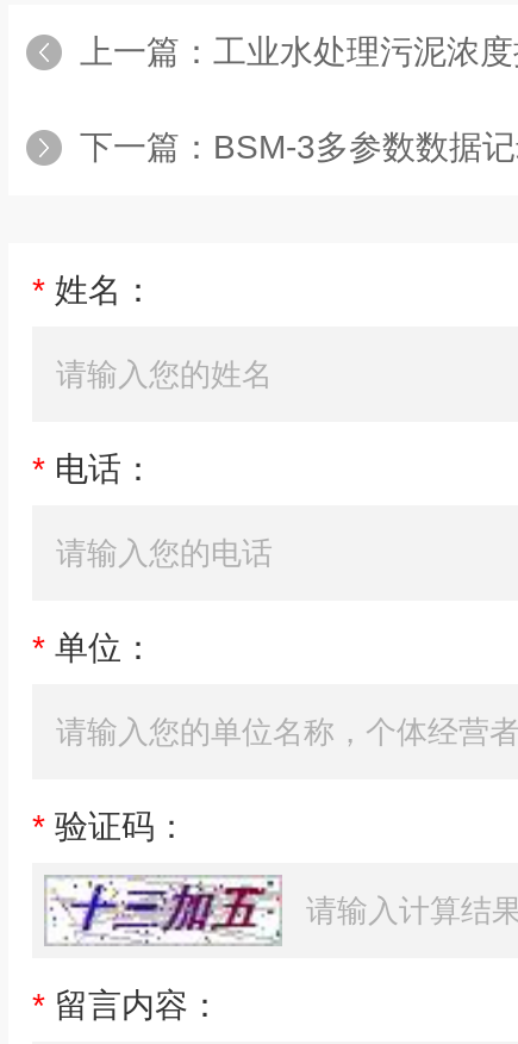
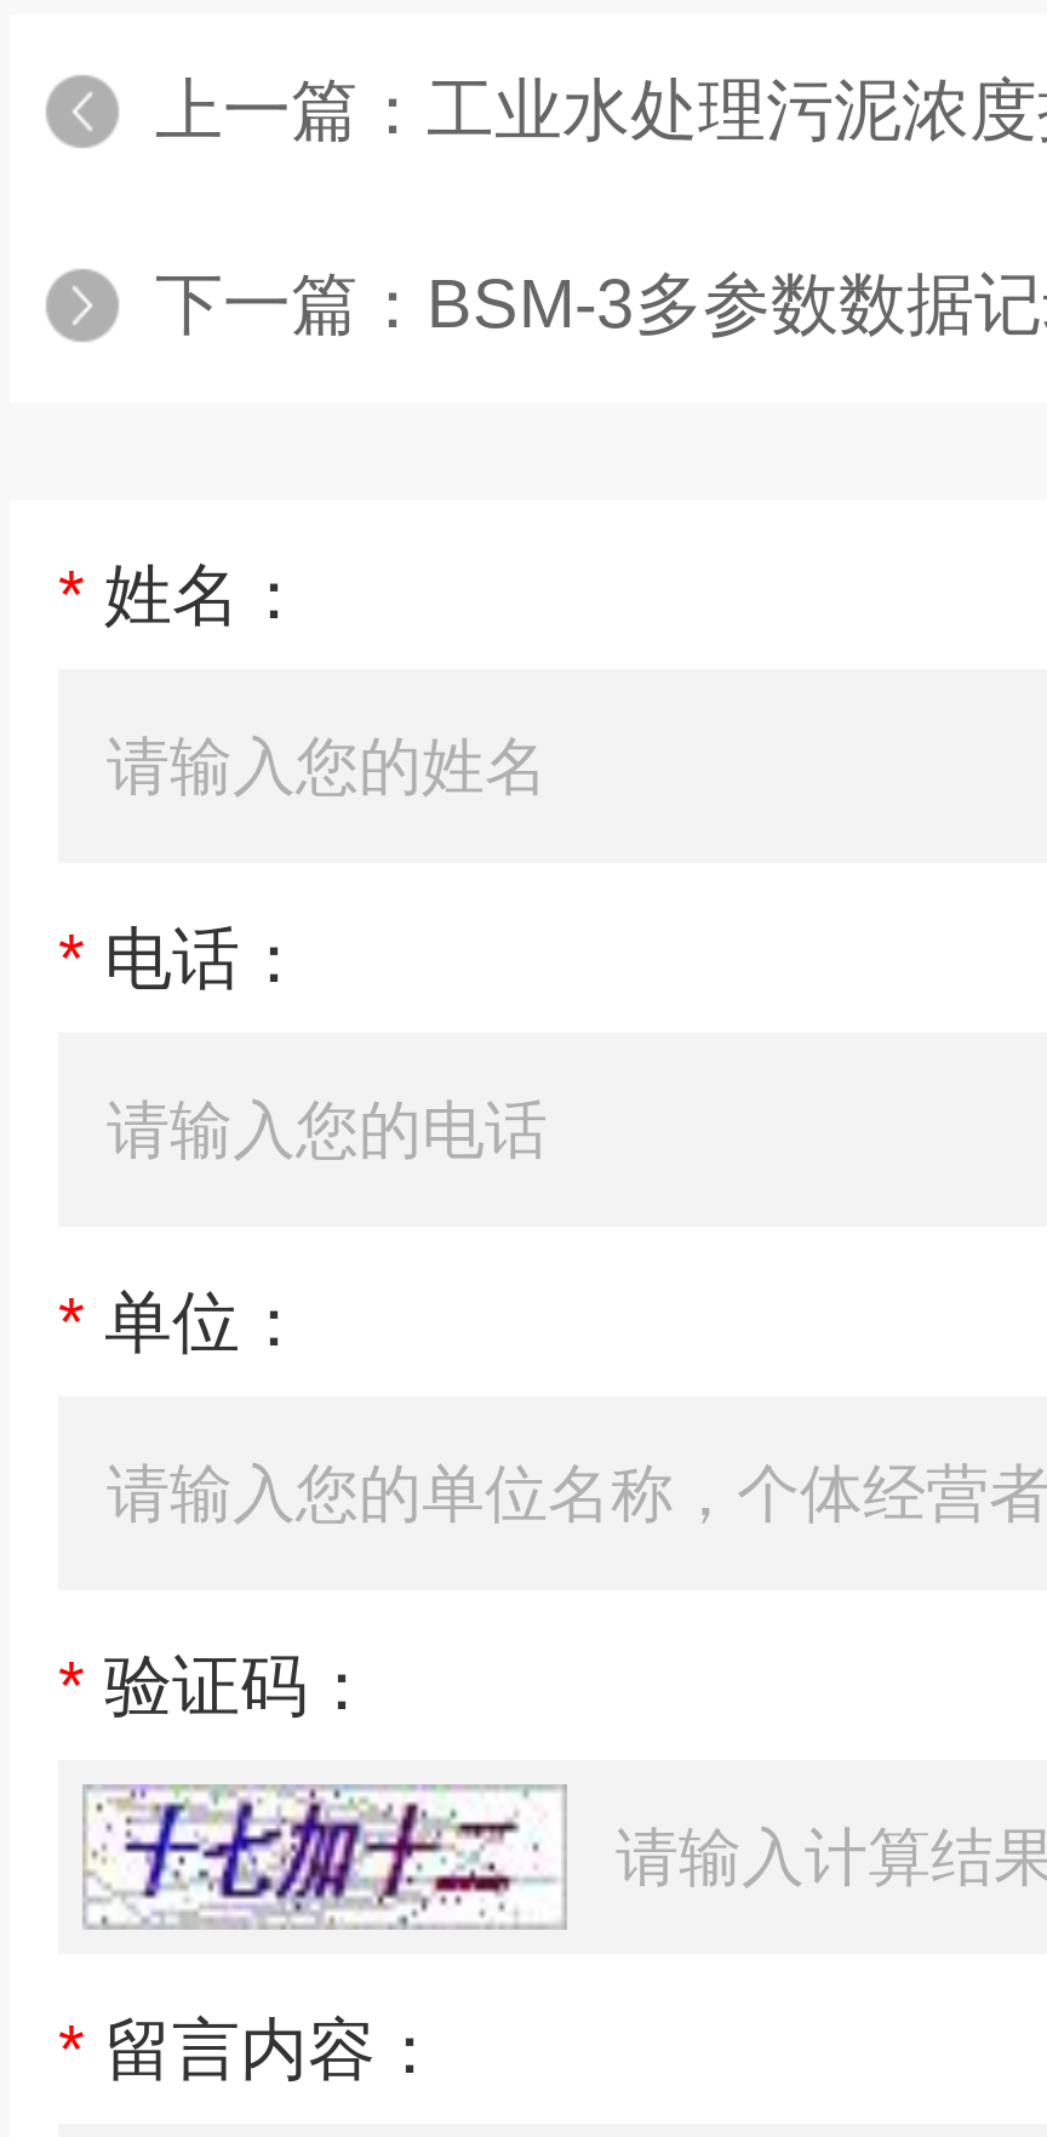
- [image]
+ [image]
